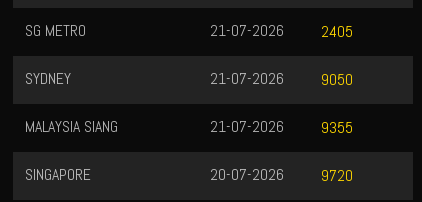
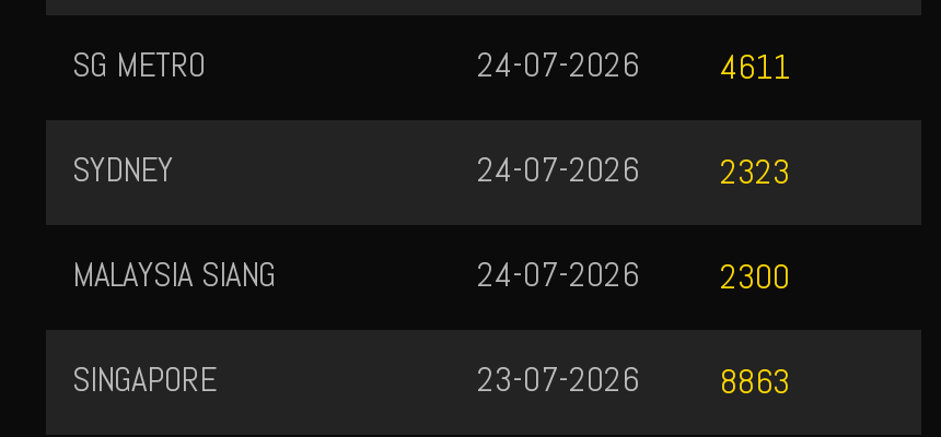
- 21-07-2026
+ 24-07-2026

- 2405
+ 4611

- 21-07-2026
+ 24-07-2026

- 9050
+ 2323

- 21-07-2026
+ 24-07-2026

- 9355
+ 2300

- 20-07-2026
+ 23-07-2026

- 9720
+ 8863
